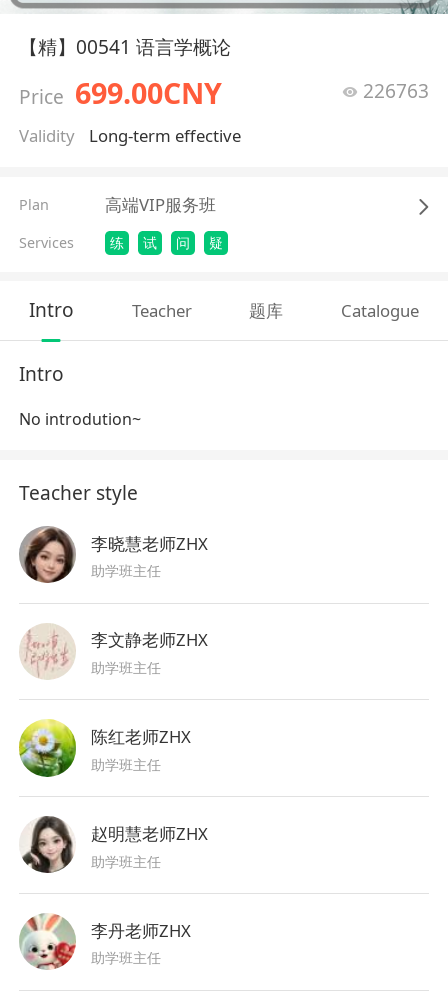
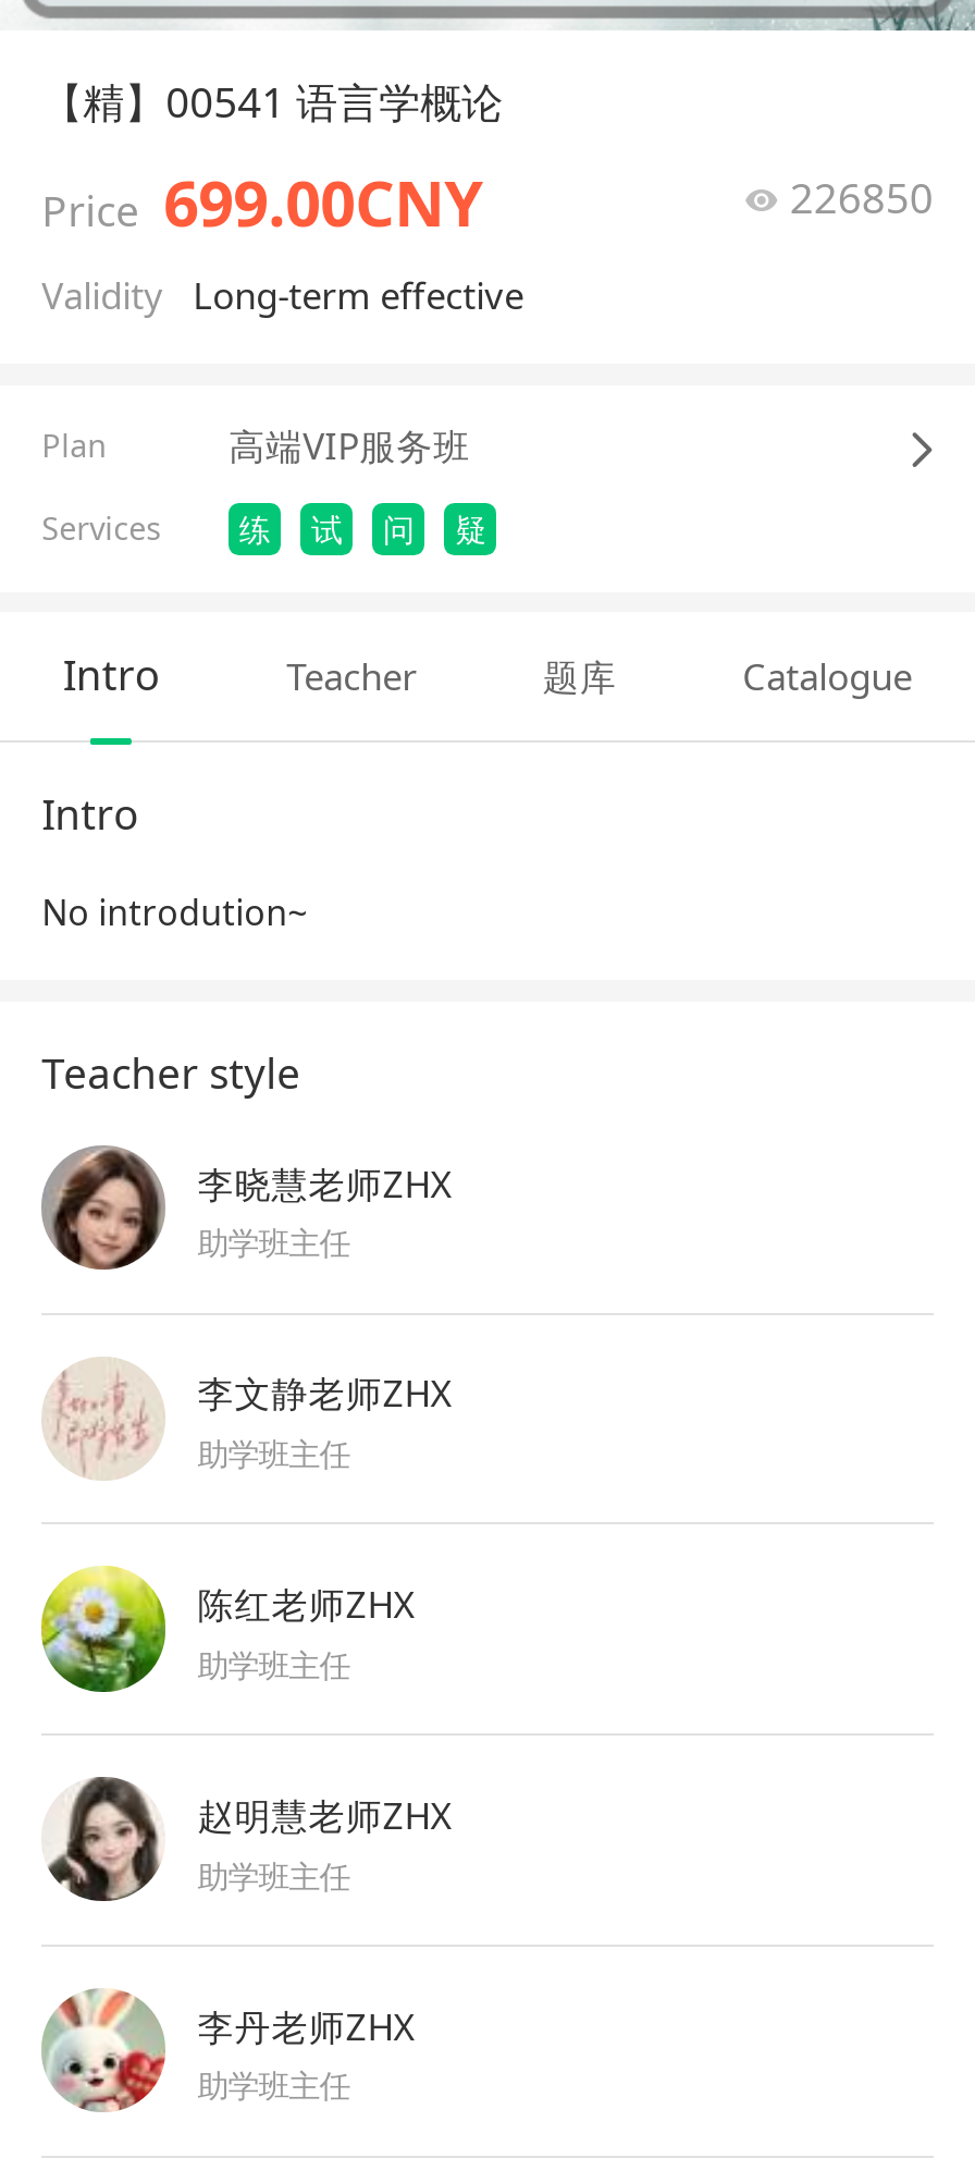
- 226763
+ 226850
